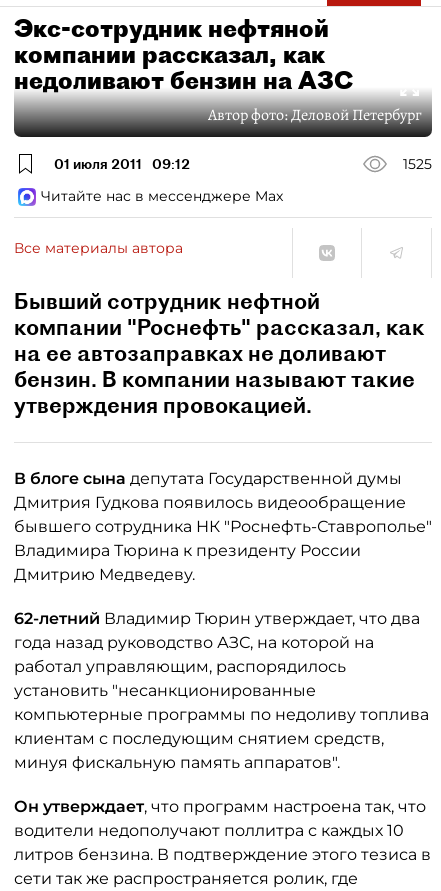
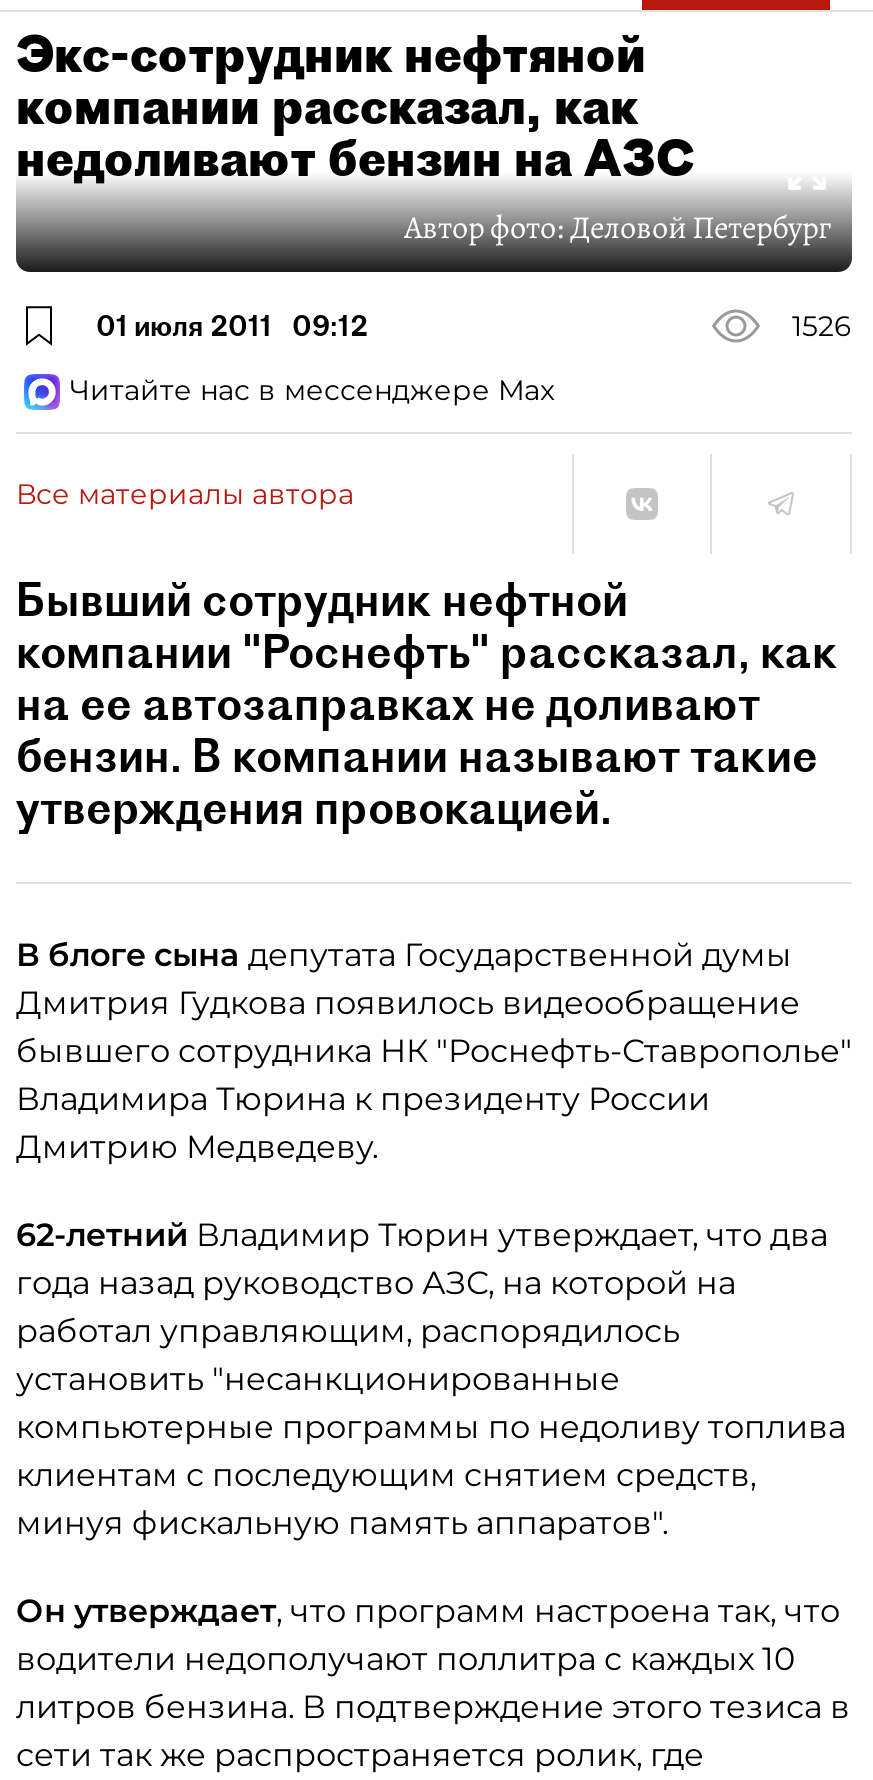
- 1525
+ 1526
